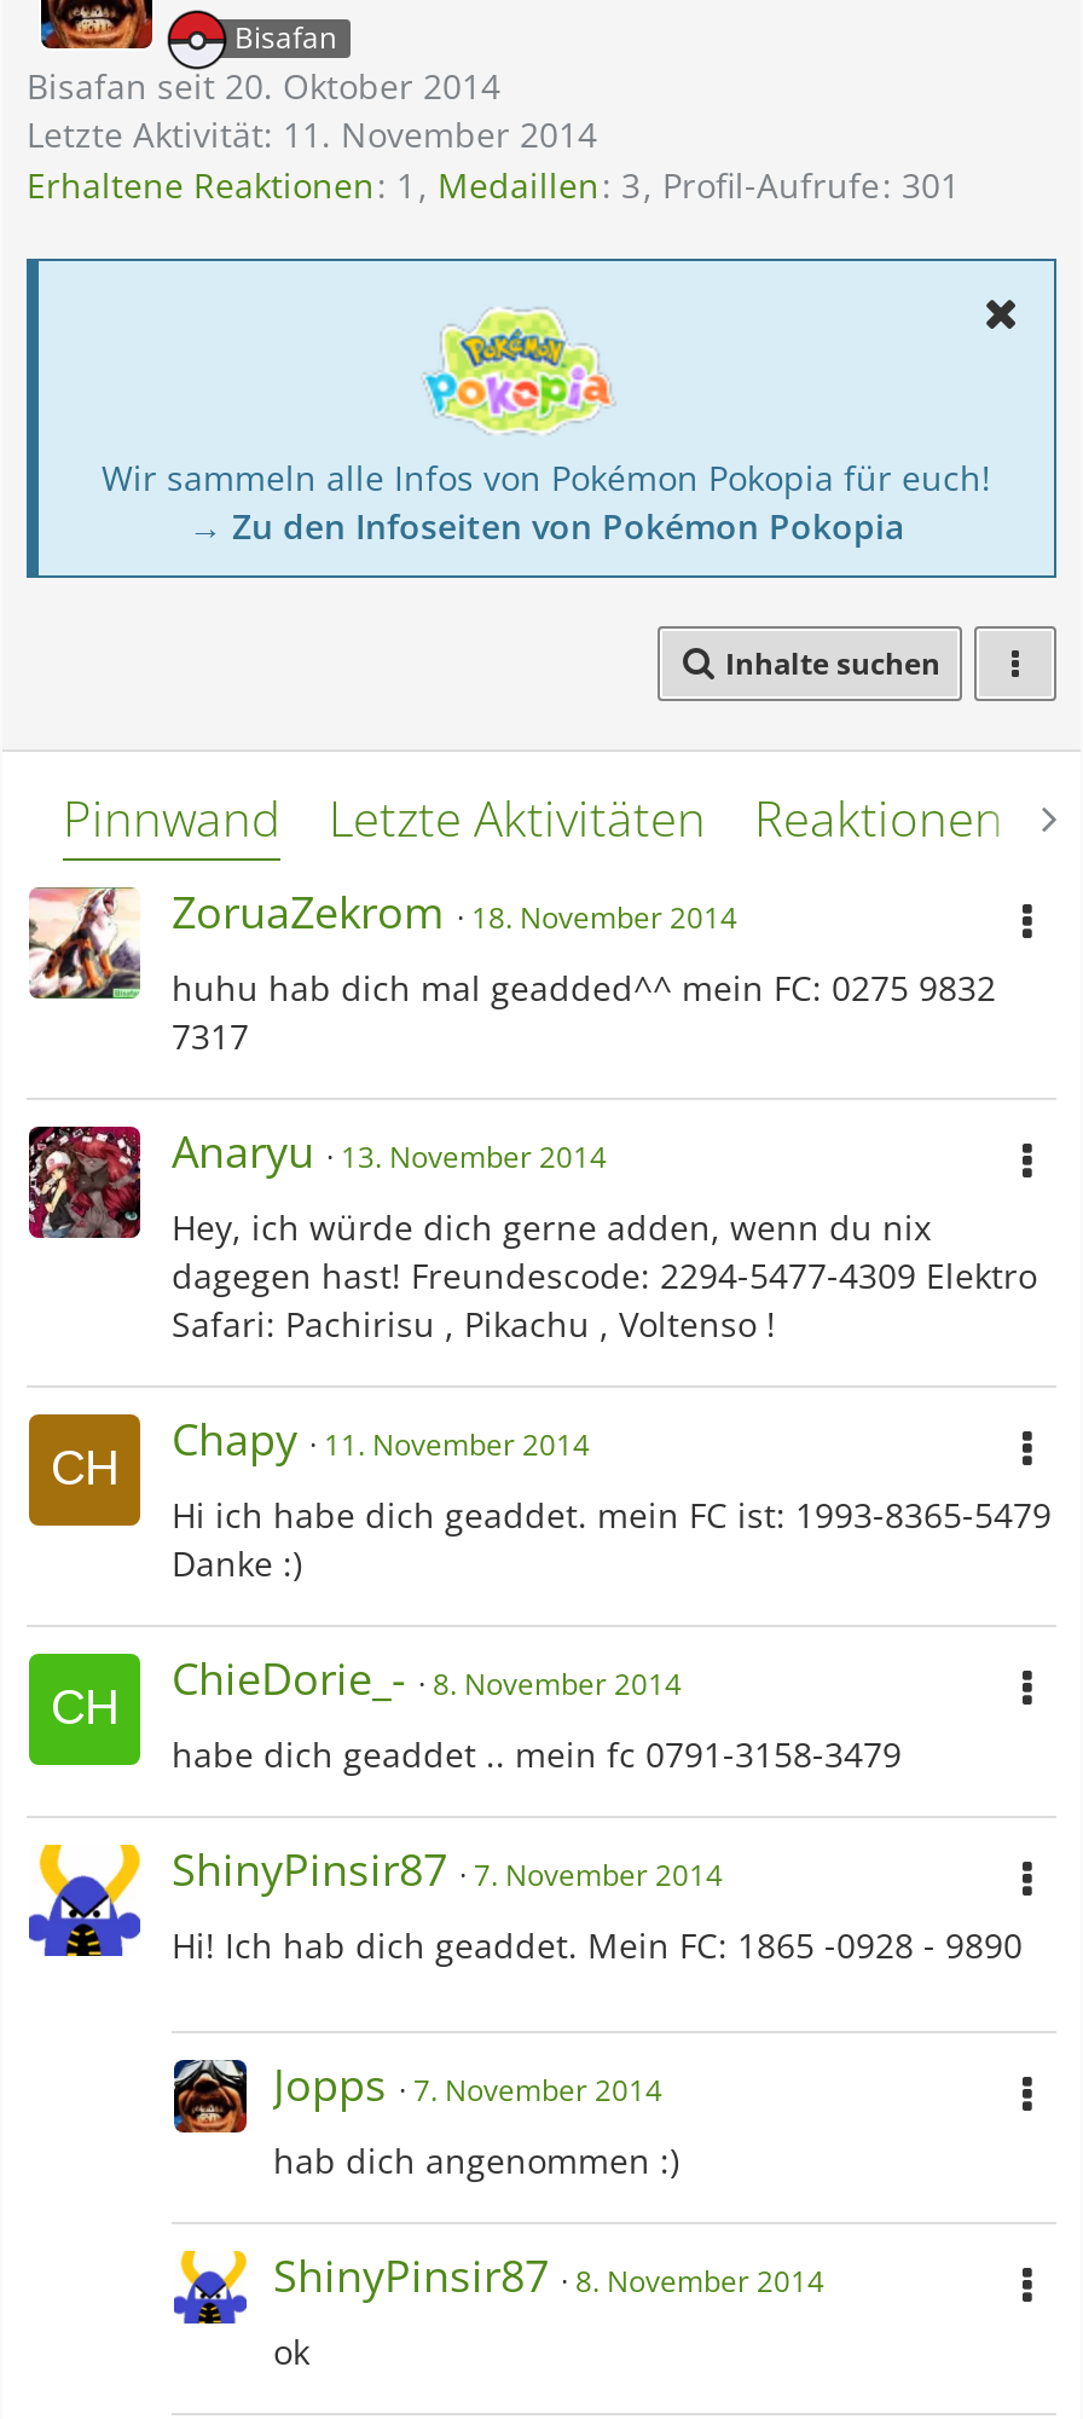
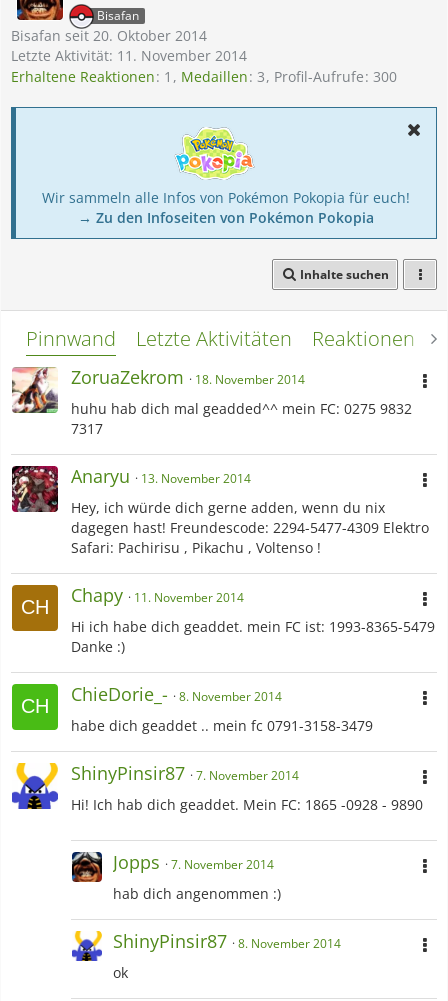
- Erhaltene Reaktionen 1 Medaillen 3 Profil-Aufrufe 301
+ Erhaltene Reaktionen 1 Medaillen 3 Profil-Aufrufe 300
